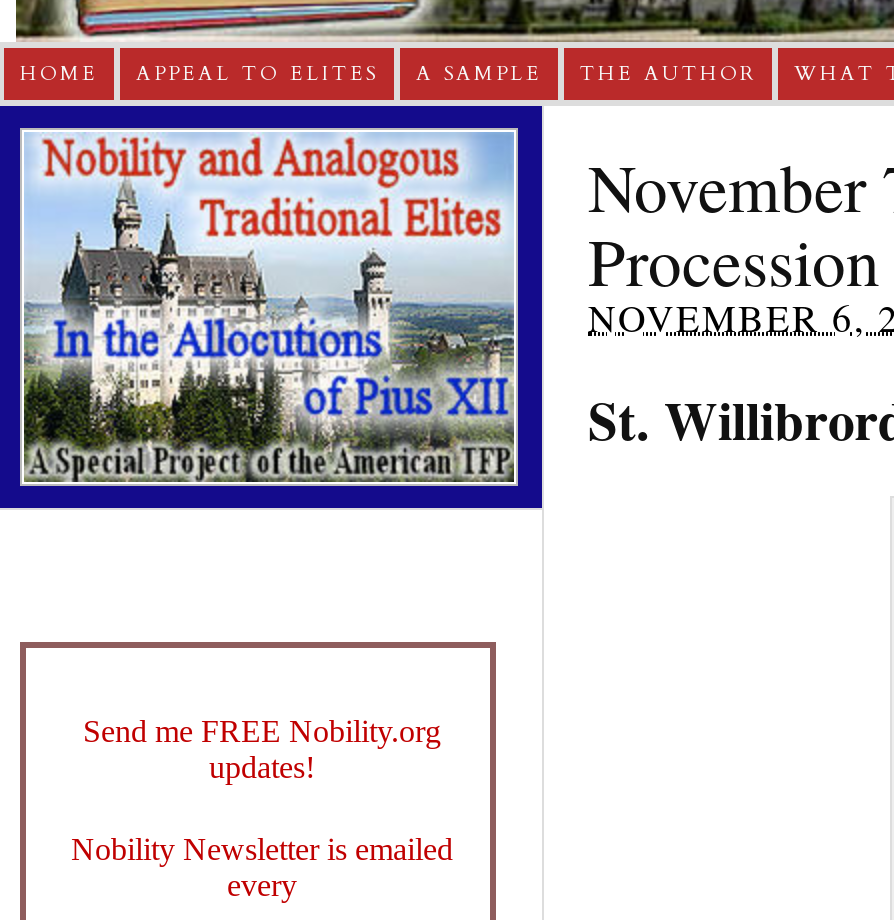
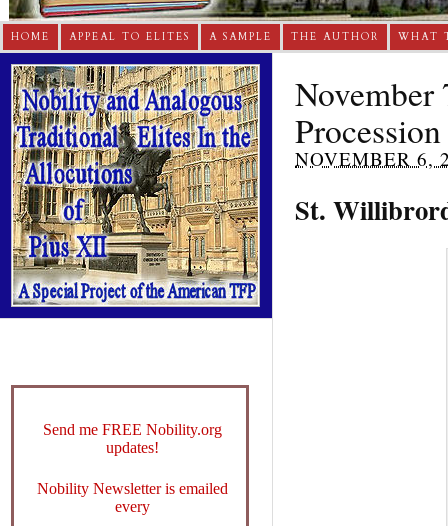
- [image]
+ [image]
